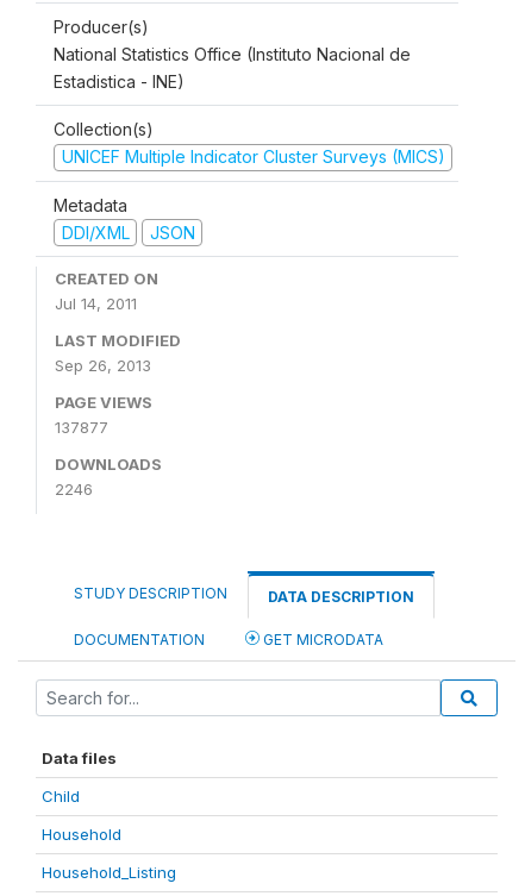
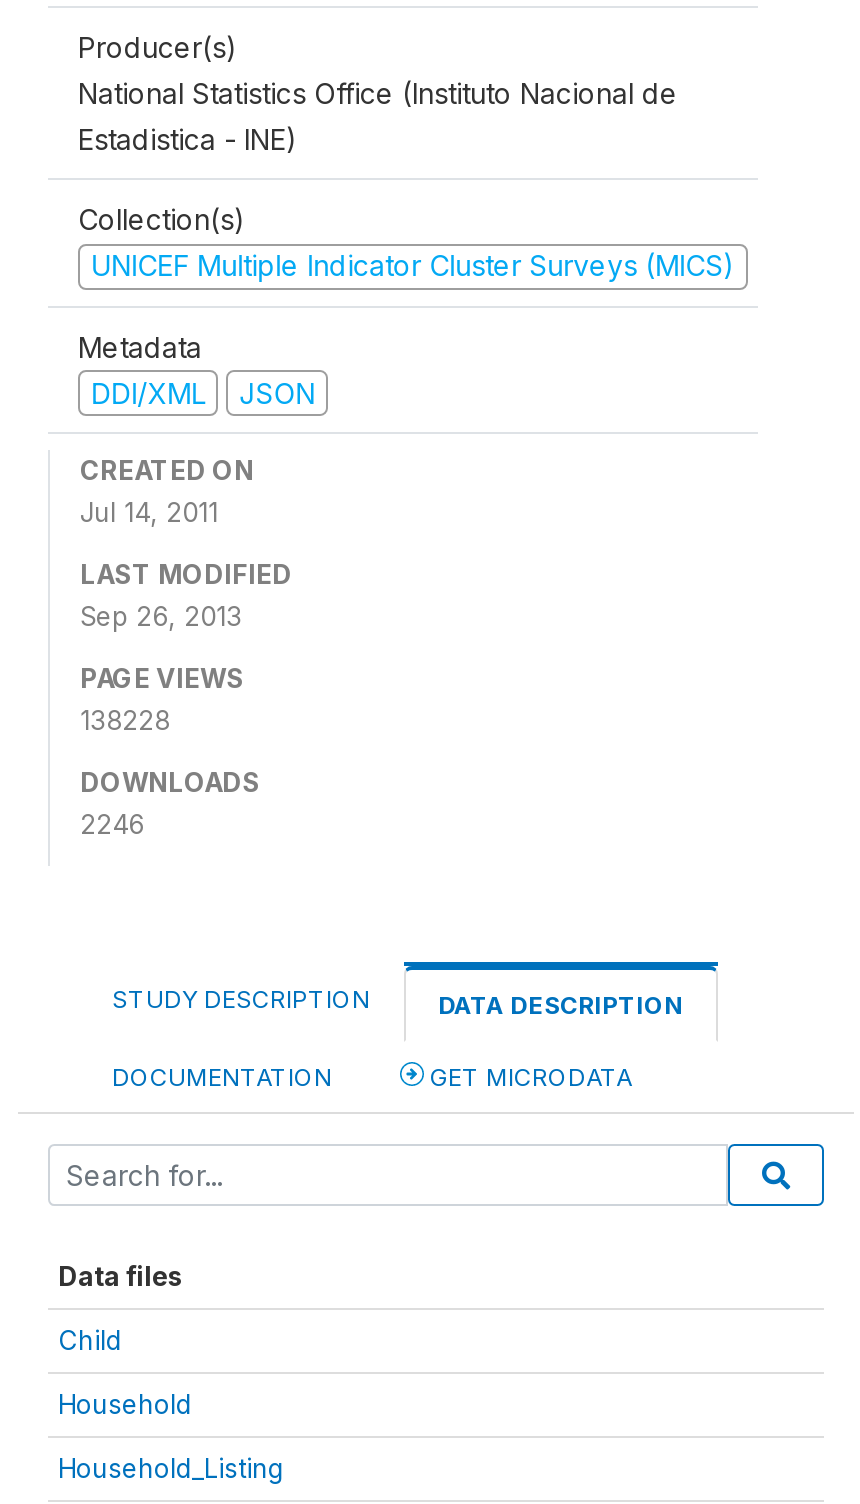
- 137877
+ 138228
